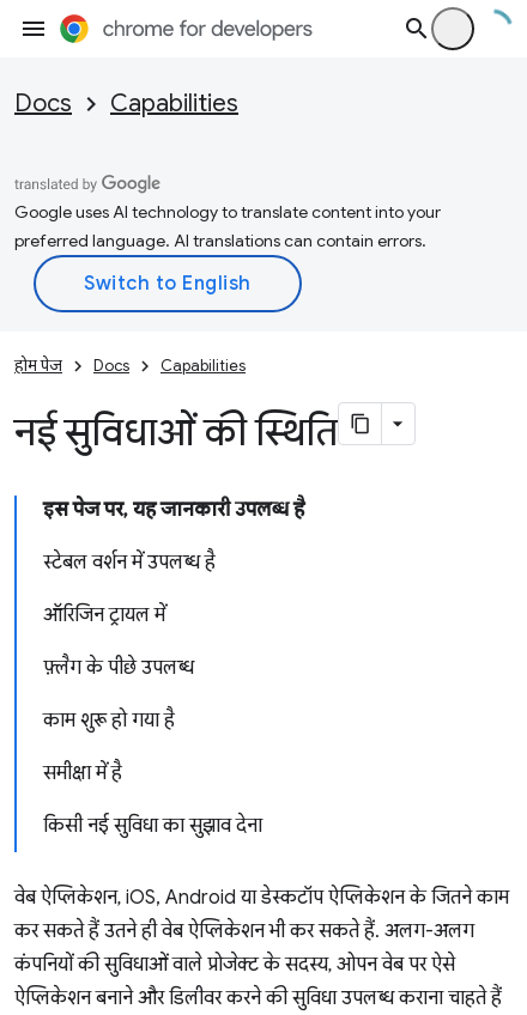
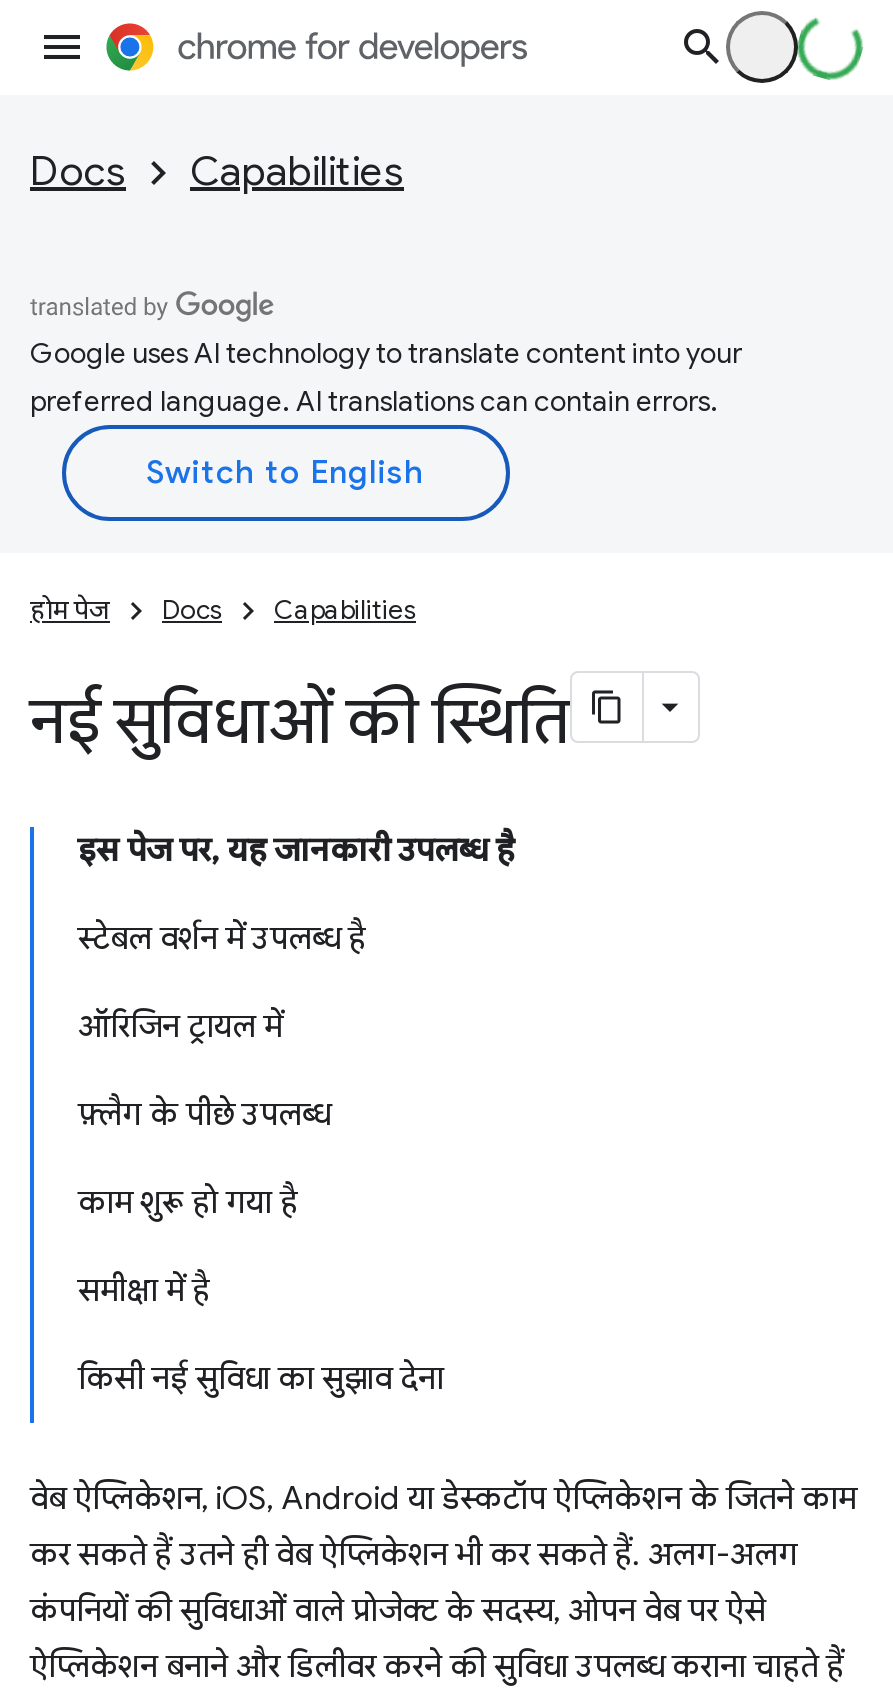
- [image]
+ [image]
